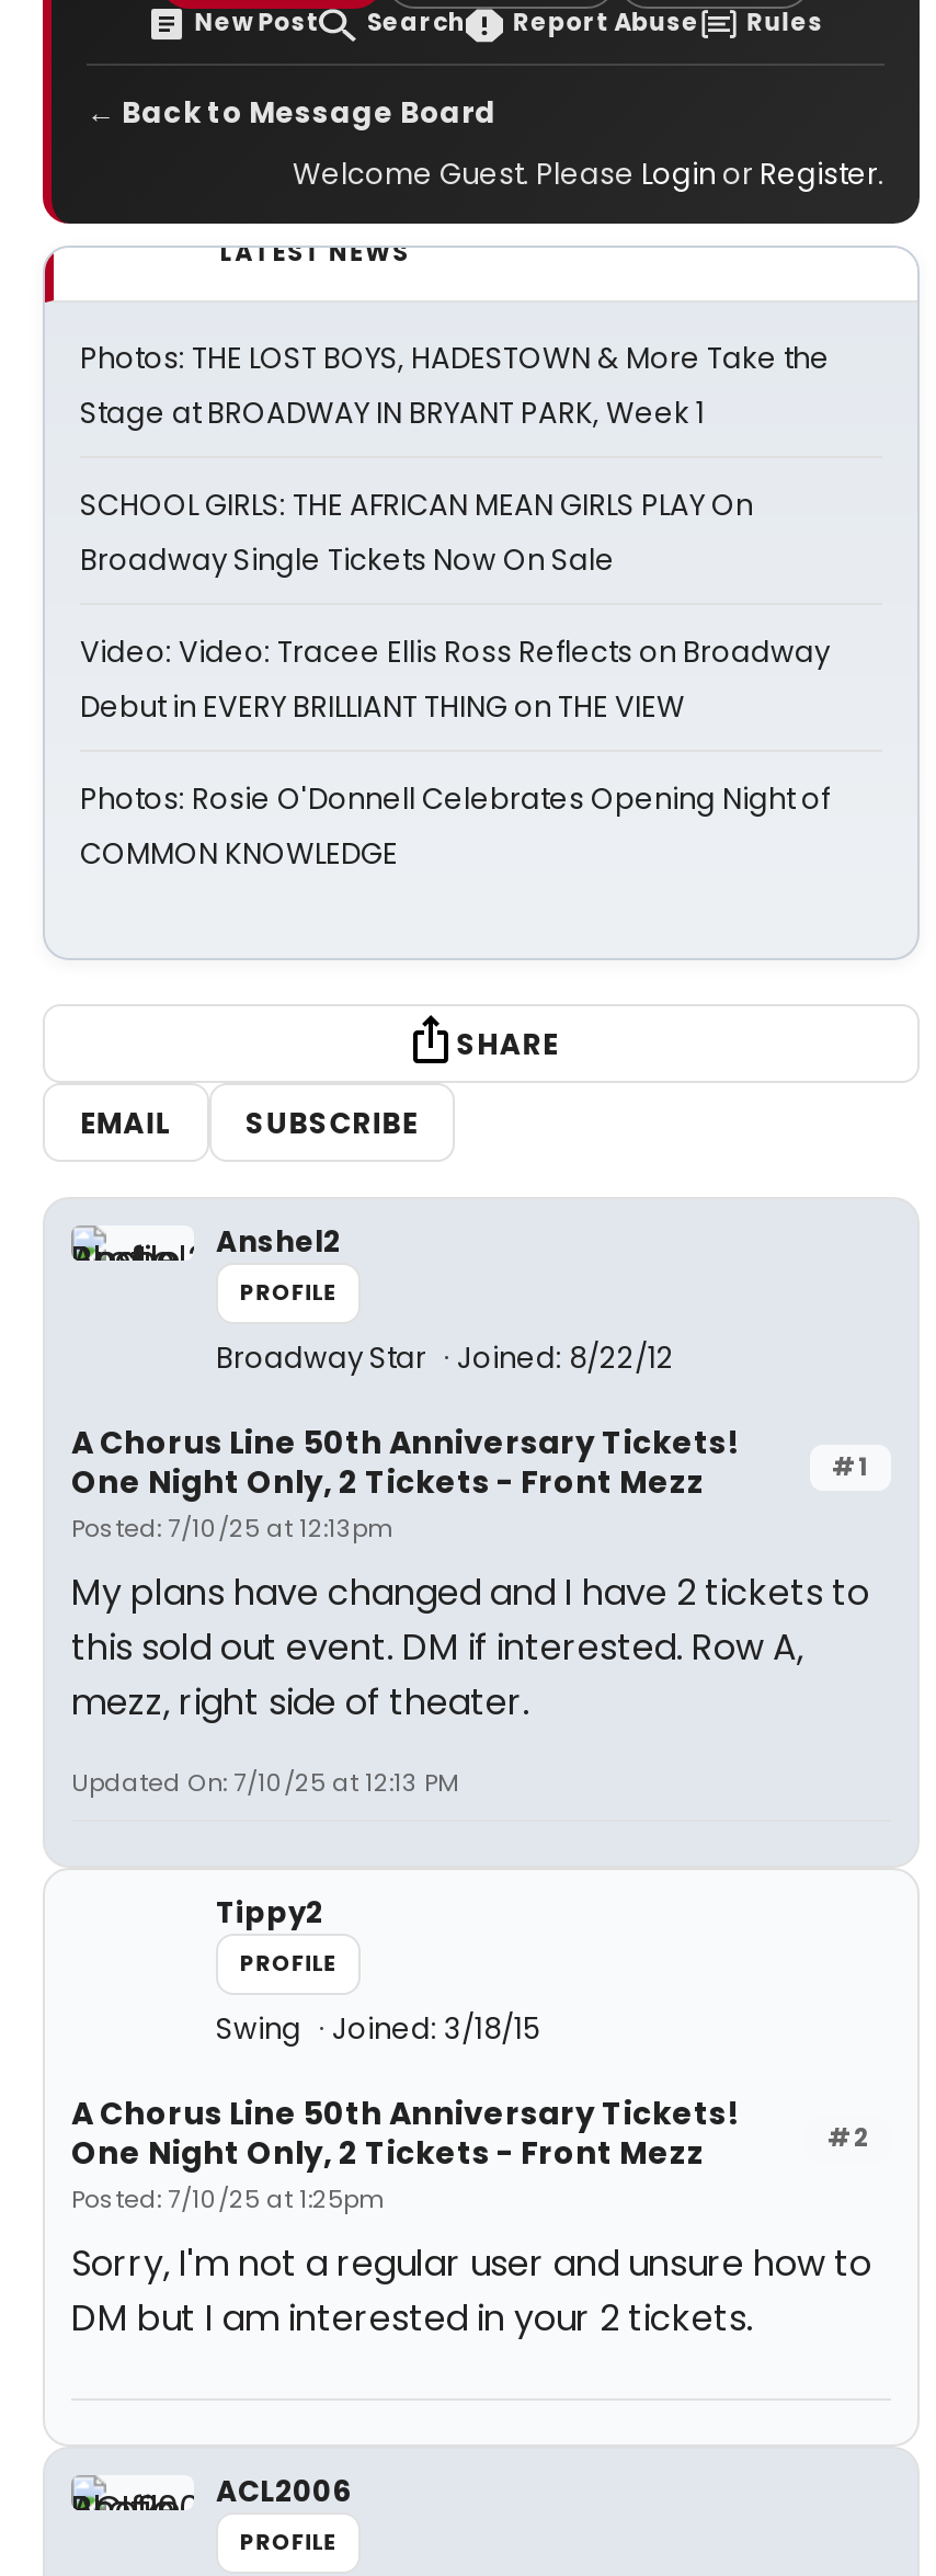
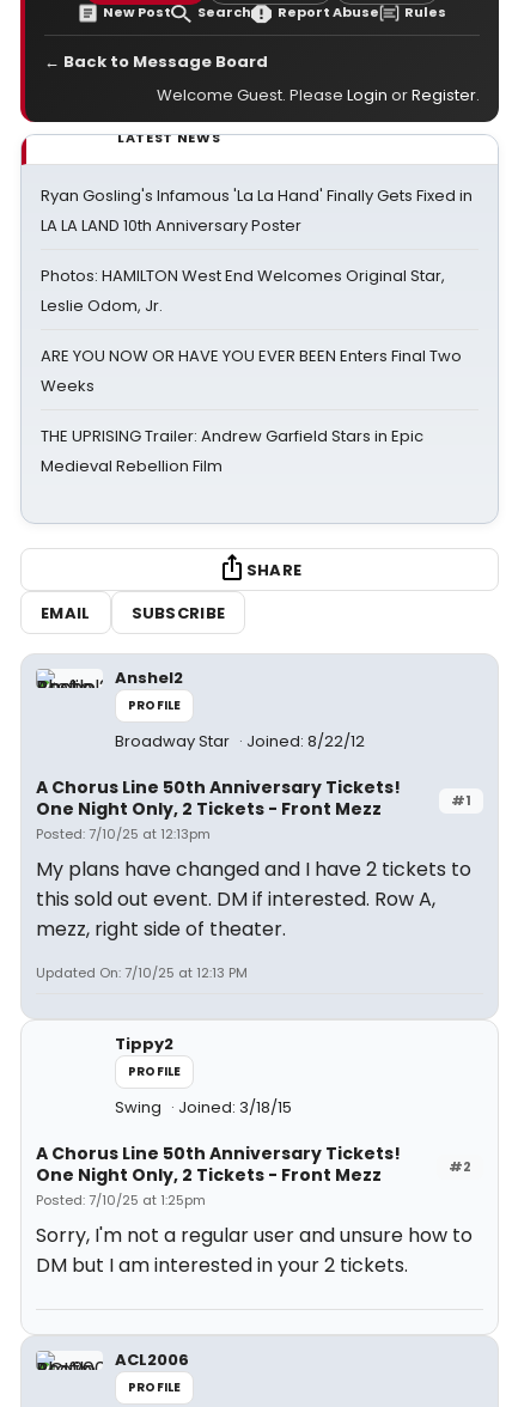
- Photos: THE LOST BOYS, HADESTOWN & More Take the
- Stage at BROADWAY IN BRYANT PARK, Week 1
+ Ryan Gosling's Infamous 'La La Hand' Finally Gets Fixed in
+ LA LA LAND 10th Anniversary Poster

- SCHOOL GIRLS: THE AFRICAN MEAN GIRLS PLAY On
- Broadway Single Tickets Now On Sale
+ Photos: HAMILTON West End Welcomes Original Star,
+ Leslie Odom, Jr.

- Video: Video: Tracee Ellis Ross Reflects on Broadway
- Debut in EVERY BRILLIANT THING on THE VIEW
+ ARE YOU NOW OR HAVE YOU EVER BEEN Enters Final Two
+ Weeks

- Photos: Rosie O'Donnell Celebrates Opening Night of
- COMMON KNOWLEDGE
+ THE UPRISING Trailer: Andrew Garfield Stars in Epic
+ Medieval Rebellion Film
